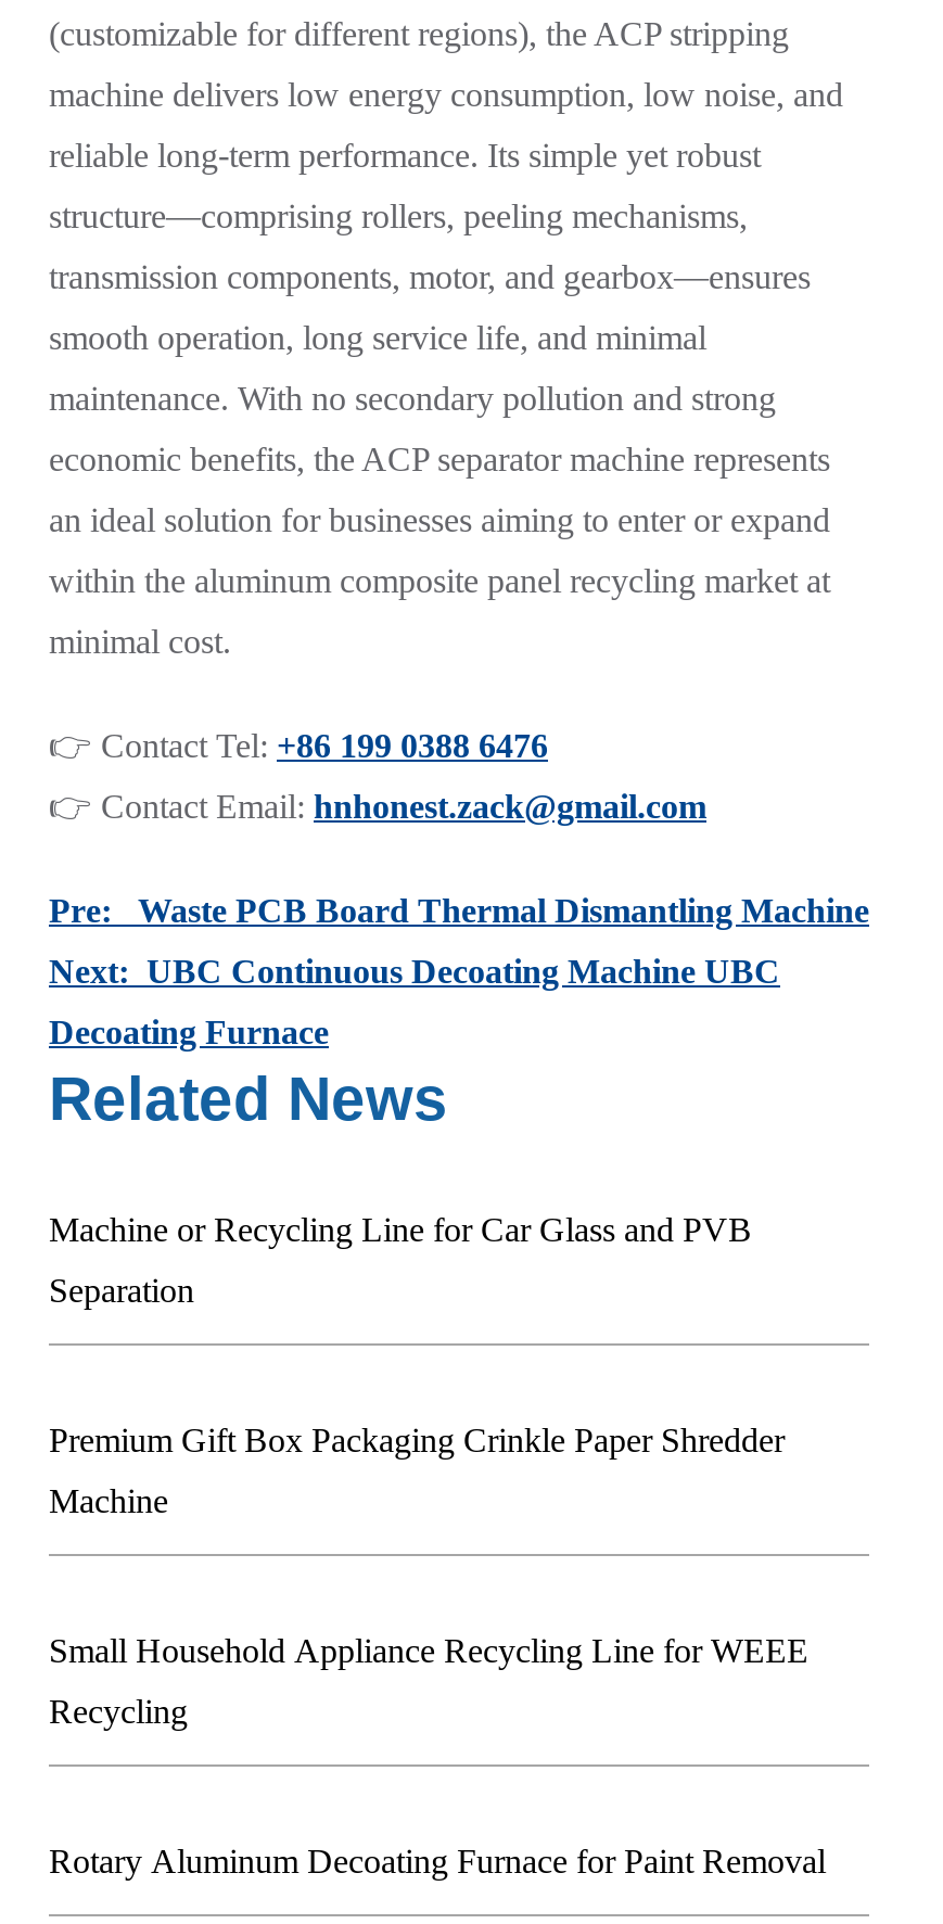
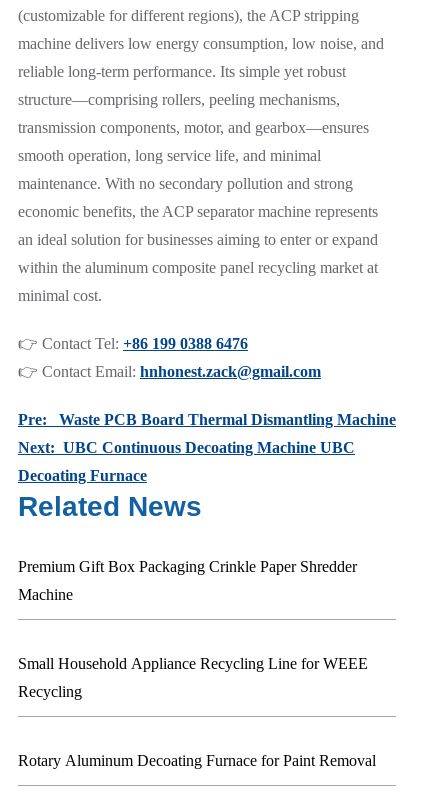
- Machine or Recycling Line for Car Glass and PVB
- Separation
